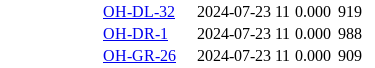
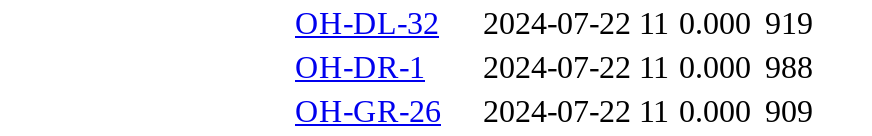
- OH-DL-32 2024-07-23 11 0.000 919
+ OH-DL-32 2024-07-22 11 0.000 919

- OH-DR-1 2024-07-23 11 0.000 988
+ OH-DR-1 2024-07-22 11 0.000 988

- OH-GR-26 2024-07-23 11 0.000 909
+ OH-GR-26 2024-07-22 11 0.000 909
